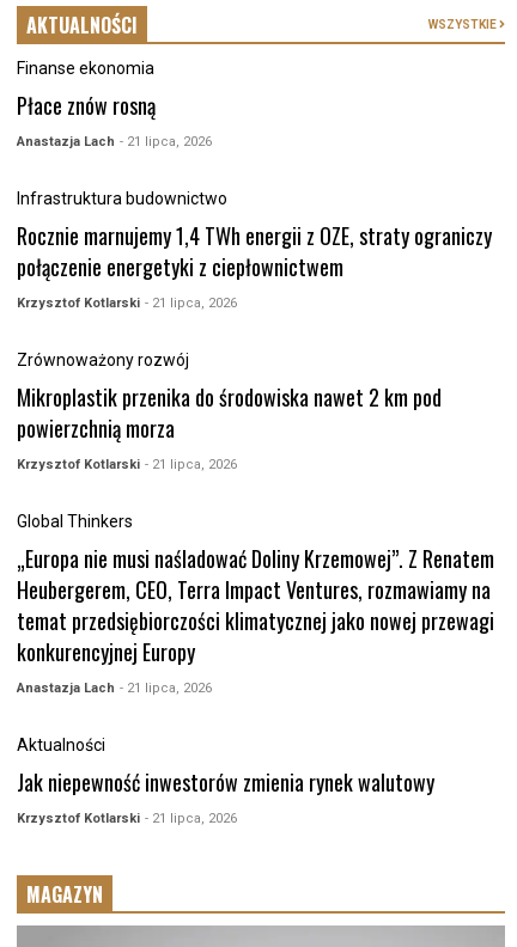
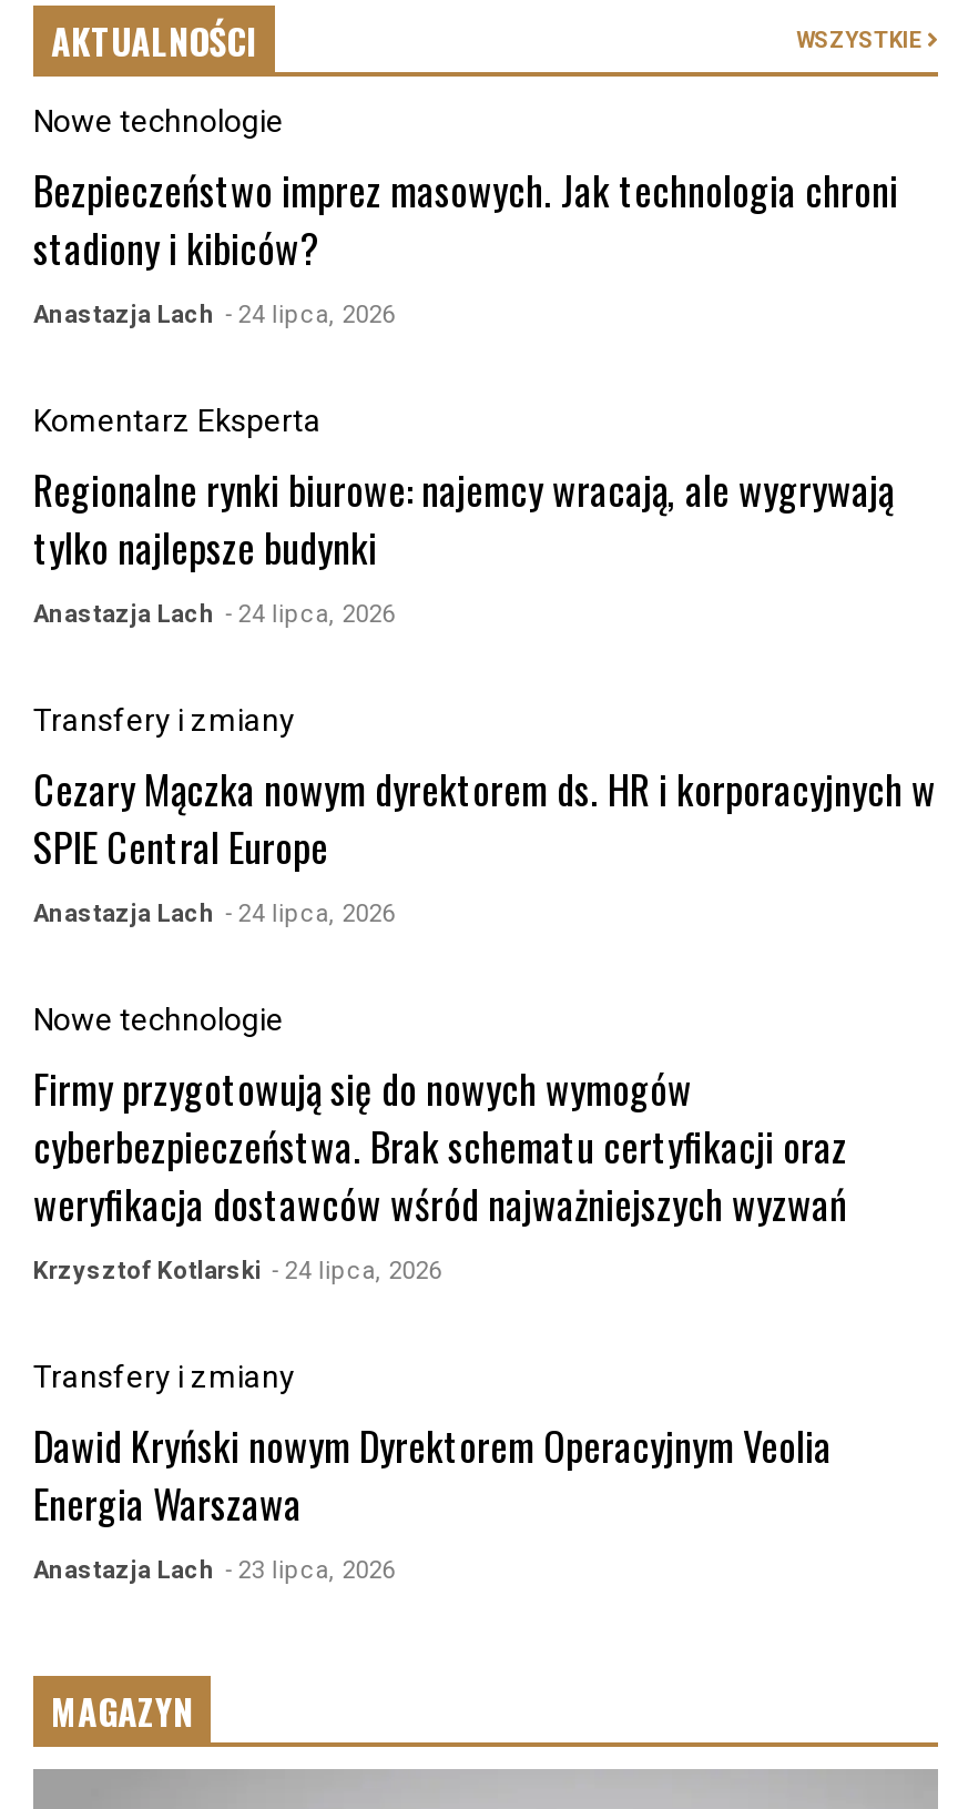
- Finanse ekonomia
- Płace znów rosną
- Anastazja Lach - 21 lipca, 2026
+ Nowe technologie
+ Bezpieczeństwo imprez masowych. Jak technologia chroni
+ stadiony i kibiców?
+ Anastazja Lach - 24 lipca, 2026

- Infrastruktura budownictwo
- Rocznie marnujemy 1,4 TWh energii z OZE, straty ograniczy
- połączenie energetyki z ciepłownictwem
- Krzysztof Kotlarski - 21 lipca, 2026
+ Komentarz Eksperta
+ Regionalne rynki biurowe: najemcy wracają, ale wygrywają
+ tylko najlepsze budynki
+ Anastazja Lach - 24 lipca, 2026

- Zrównoważony rozwój
- Mikroplastik przenika do środowiska nawet 2 km pod
- powierzchnią morza
- Krzysztof Kotlarski - 21 lipca, 2026
+ Transfery i zmiany
+ Cezary Mączka nowym dyrektorem ds. HR i korporacyjnych w
+ SPIE Central Europe
+ Anastazja Lach - 24 lipca, 2026

- Global Thinkers
- „Europa nie musi naśladować Doliny Krzemowej”. Z Renatem
- Heubergerem, CEO, Terra Impact Ventures, rozmawiamy na
- temat przedsiębiorczości klimatycznej jako nowej przewagi
- konkurencyjnej Europy
- Anastazja Lach - 21 lipca, 2026
+ Nowe technologie
+ Firmy przygotowują się do nowych wymogów
+ cyberbezpieczeństwa. Brak schematu certyfikacji oraz
+ weryfikacja dostawców wśród najważniejszych wyzwań
+ Krzysztof Kotlarski - 24 lipca, 2026

- Aktualności
- Jak niepewność inwestorów zmienia rynek walutowy
- Krzysztof Kotlarski - 21 lipca, 2026
+ Transfery i zmiany
+ Dawid Kryński nowym Dyrektorem Operacyjnym Veolia
+ Energia Warszawa
+ Anastazja Lach - 23 lipca, 2026
